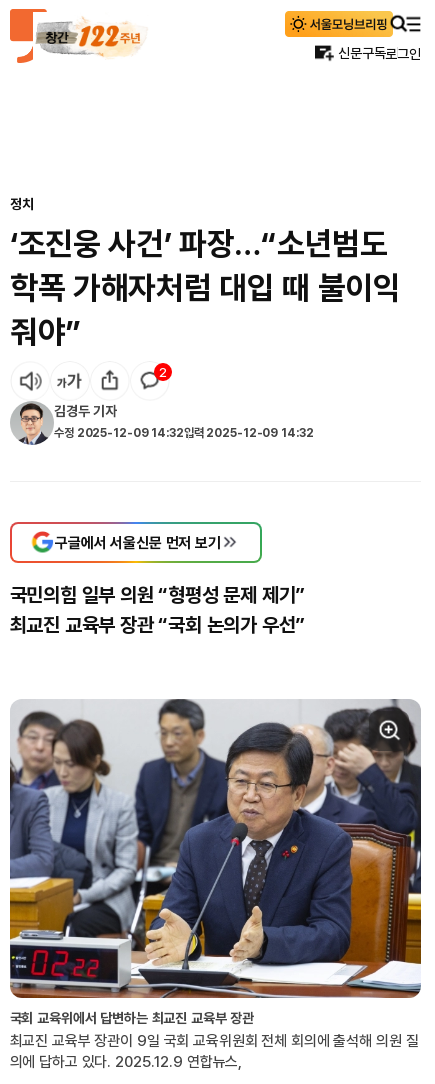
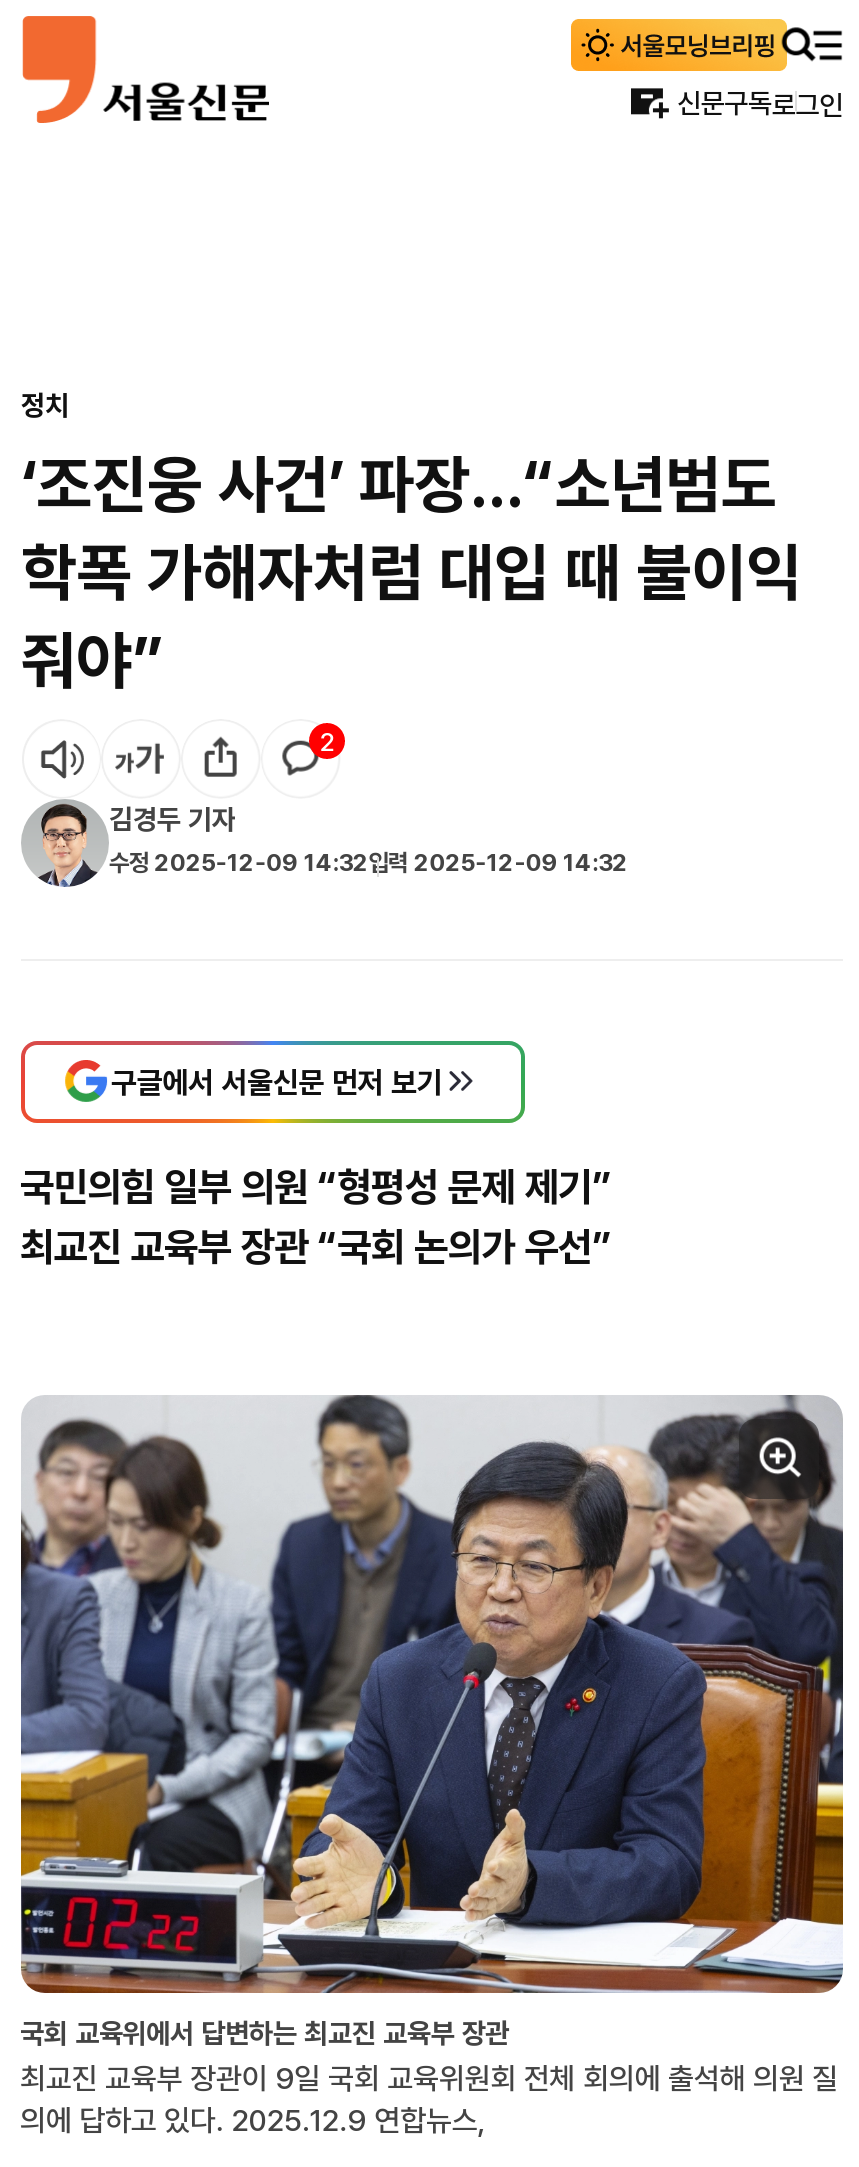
- [image]
+ [image]
